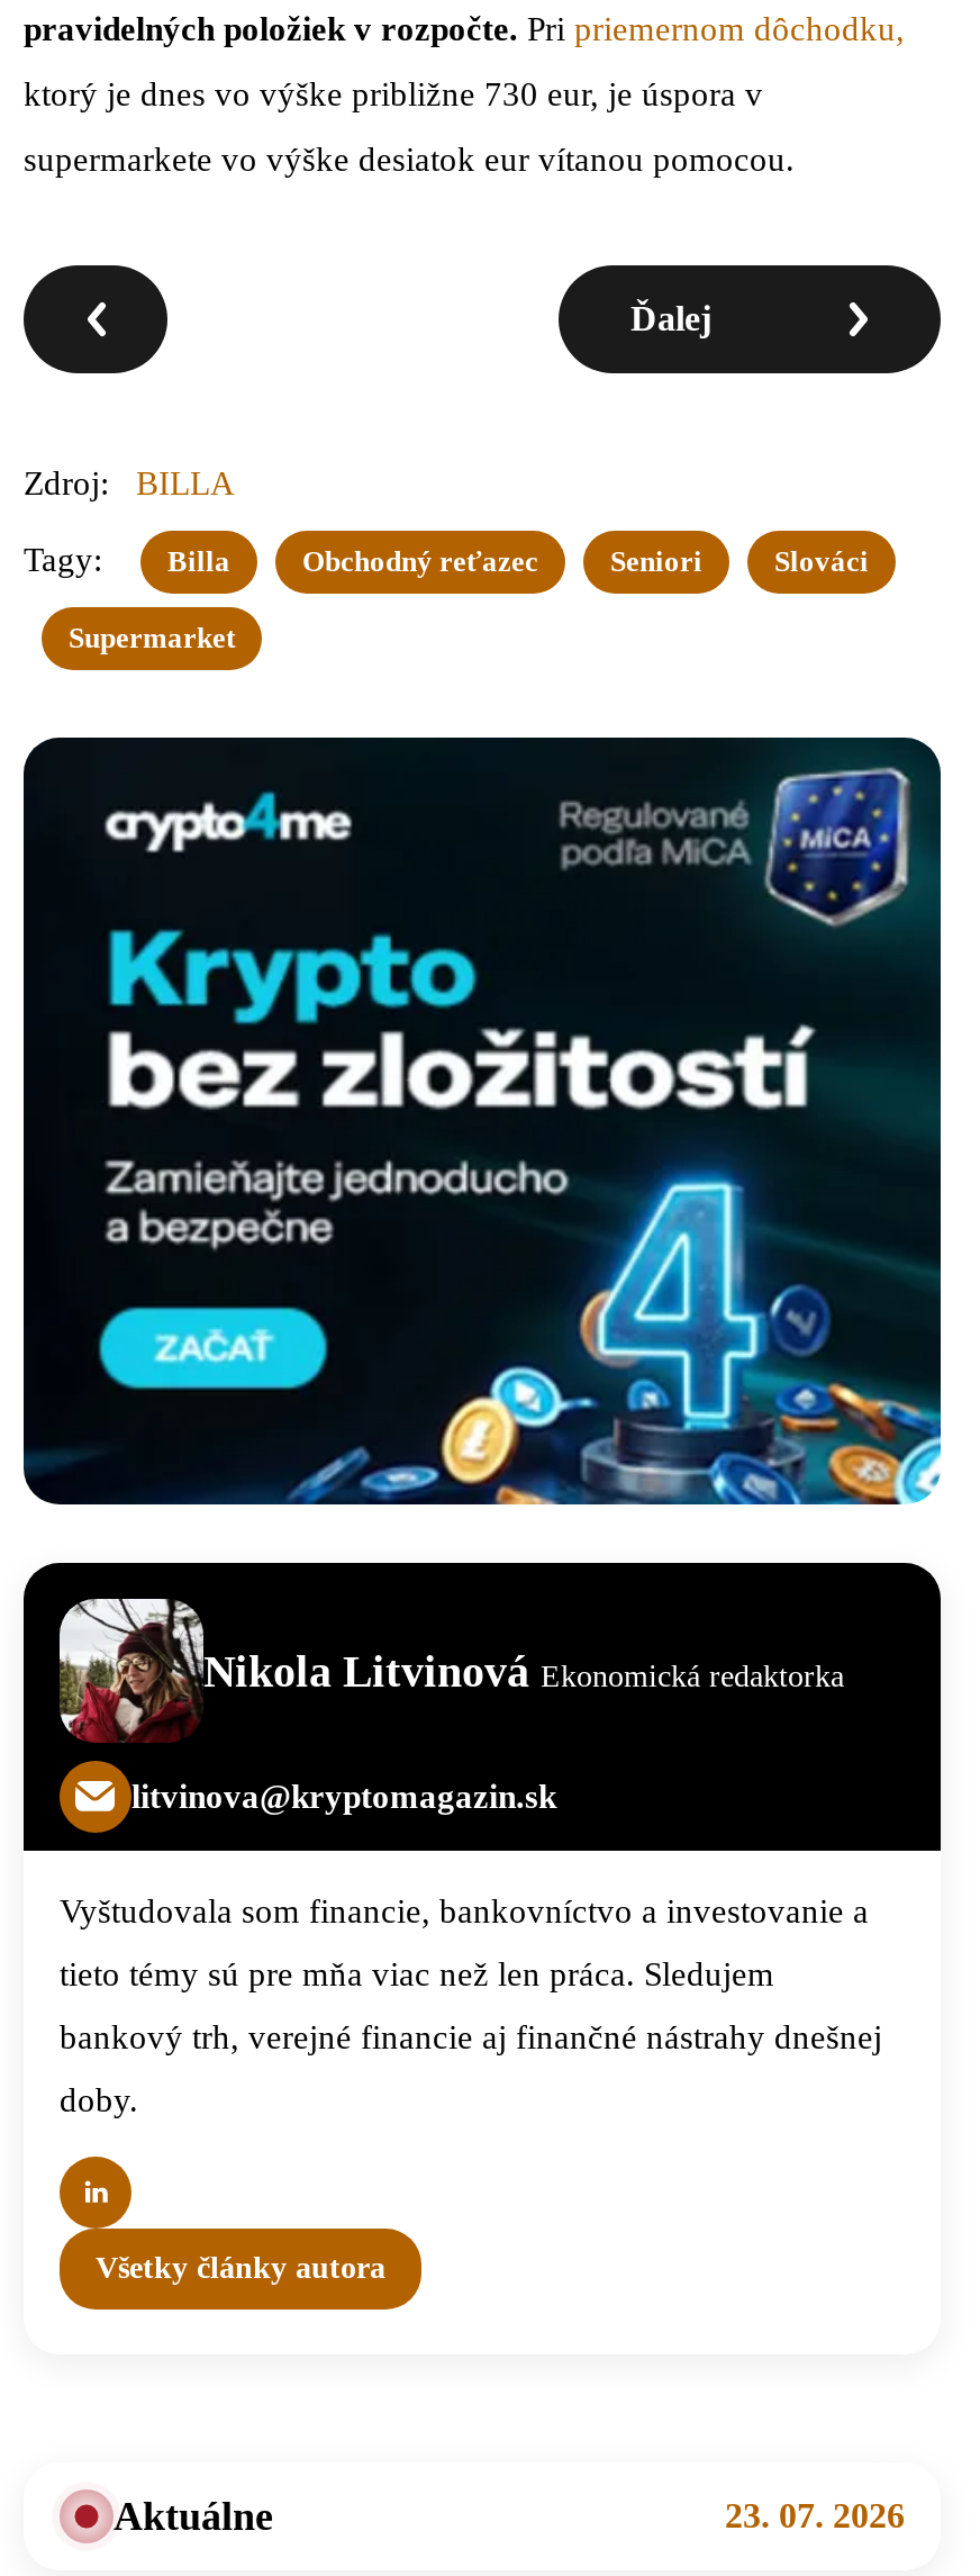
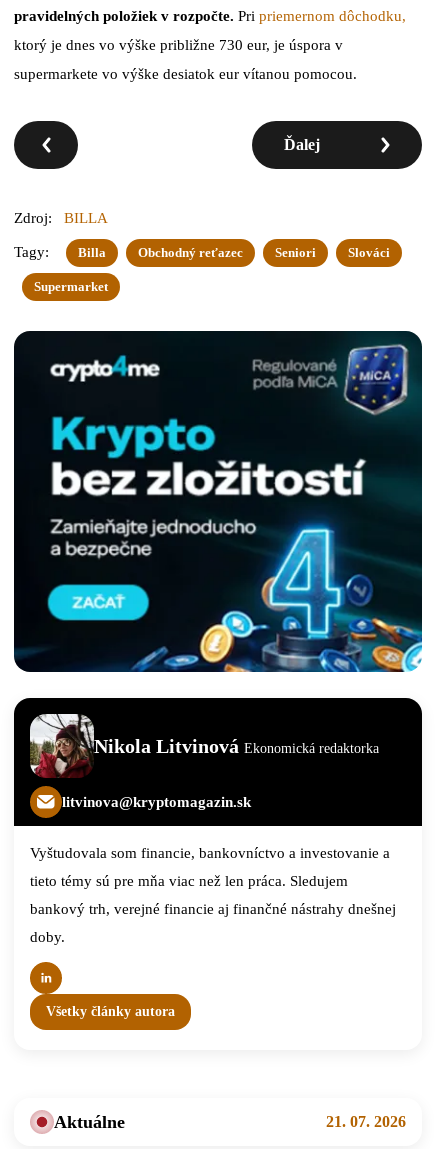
- 23. 07. 2026
+ 21. 07. 2026
